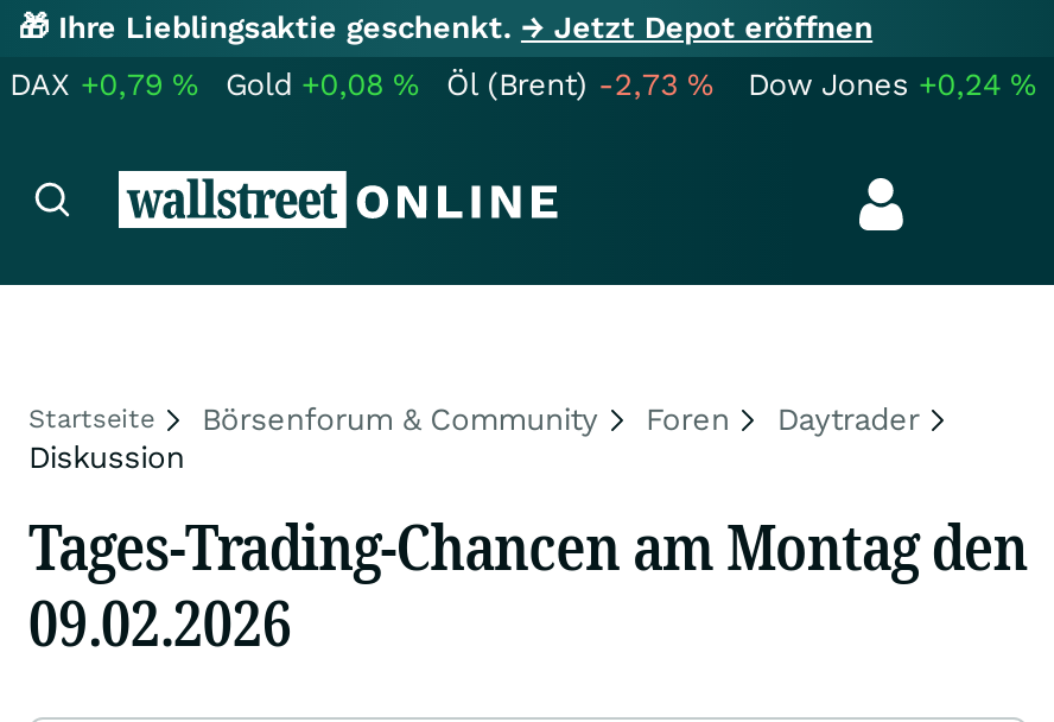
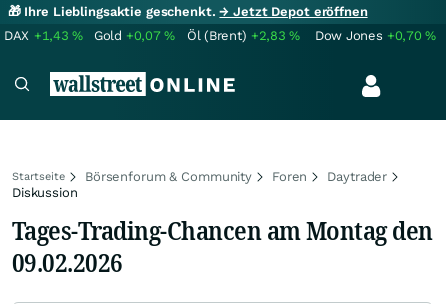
- DAX +0,79%
+ DAX +1,43%

- Gold +0,08%
+ Gold +0,07%

- Öl (Brent) -2,73%
+ Öl (Brent) +2,83%

- Dow Jones +0,24%
+ Dow Jones +0,70%
